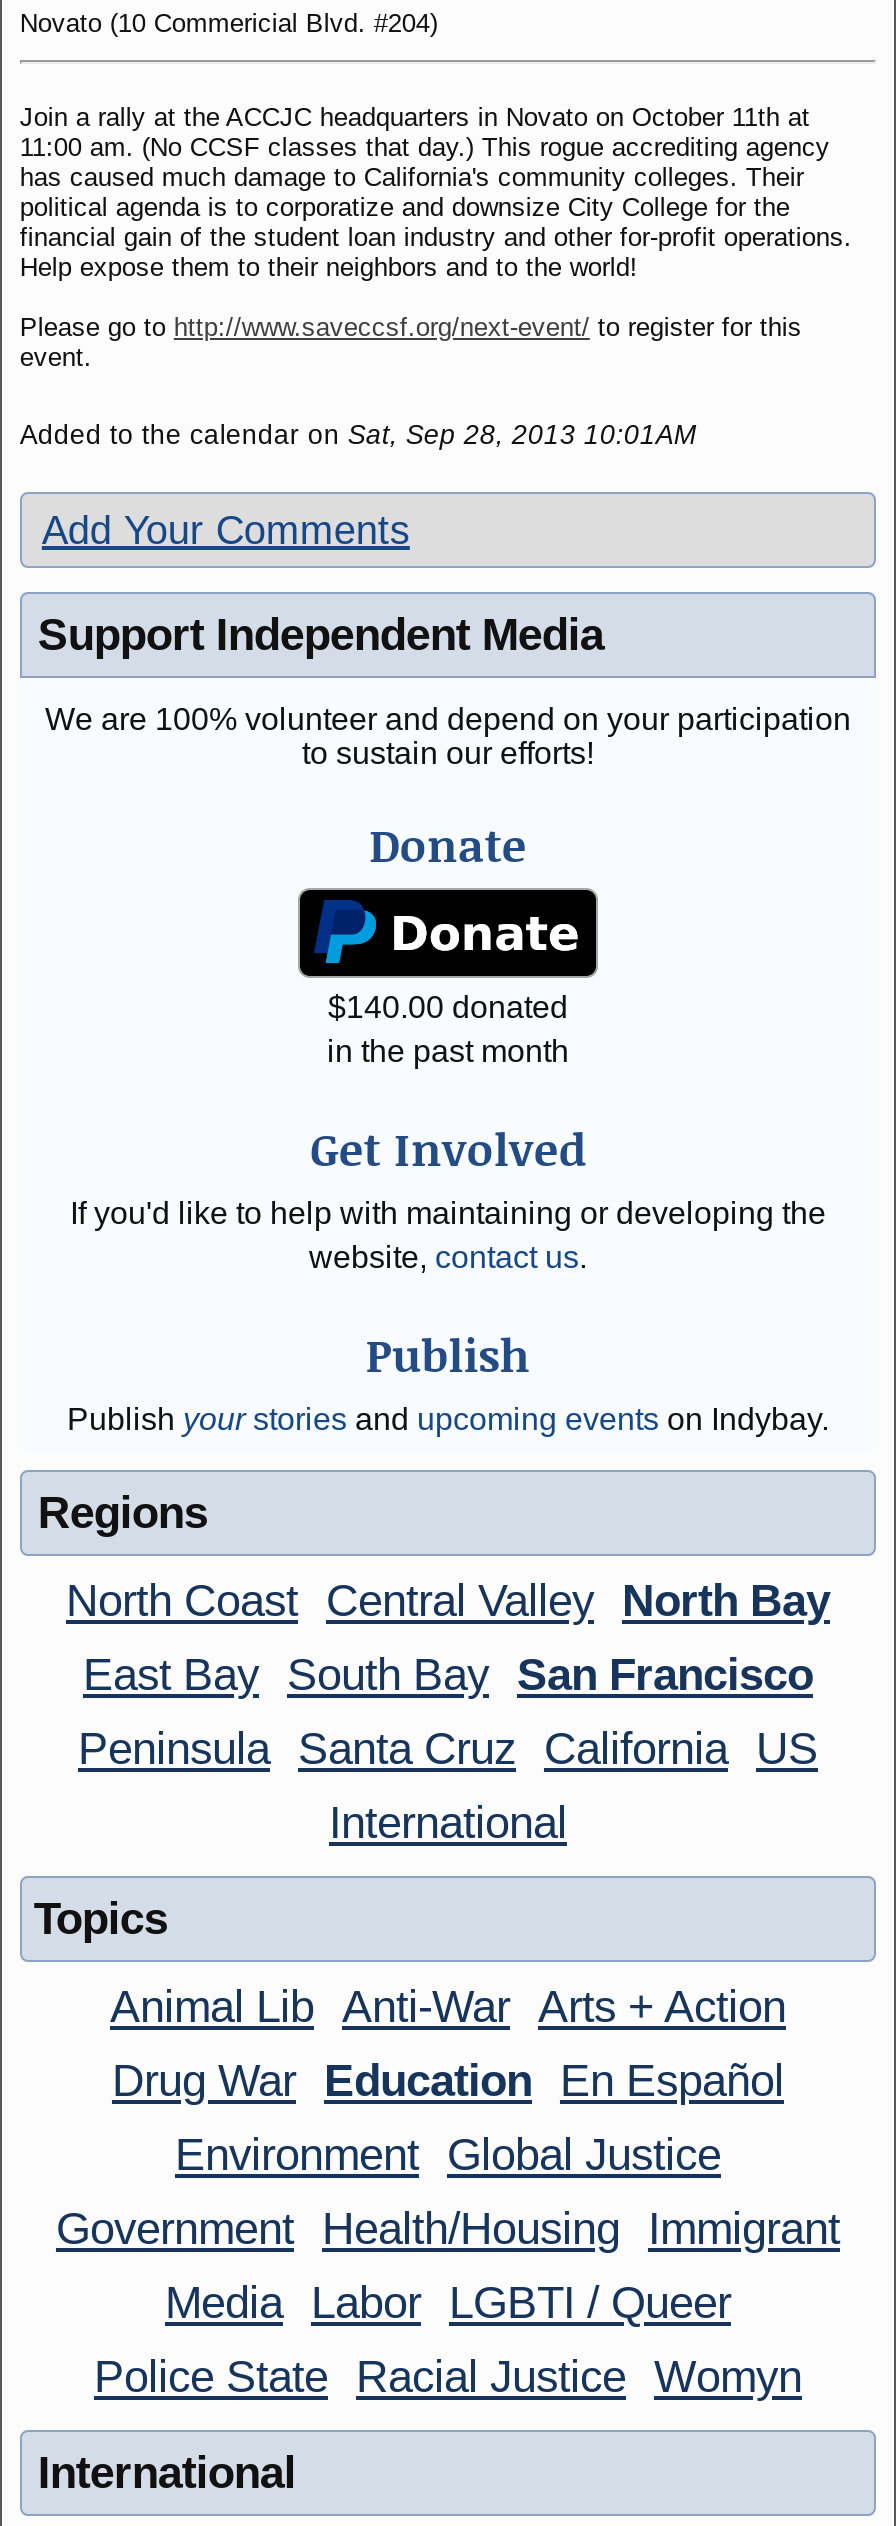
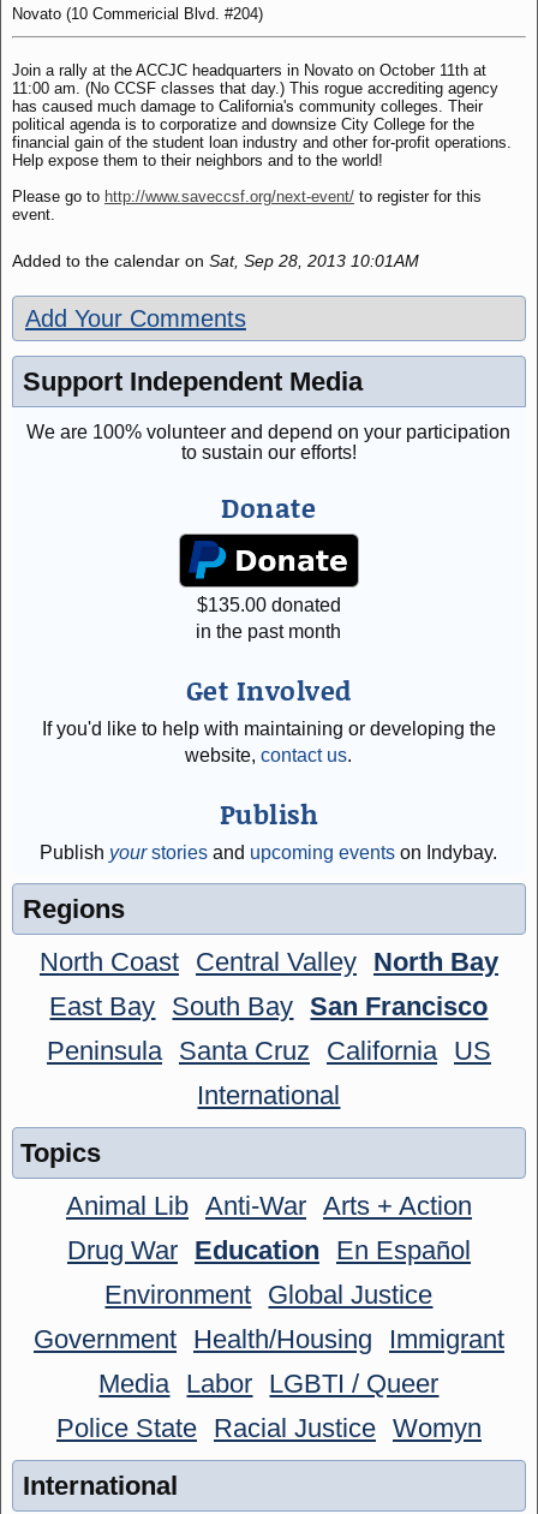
- $140.00 donated
+ $135.00 donated
